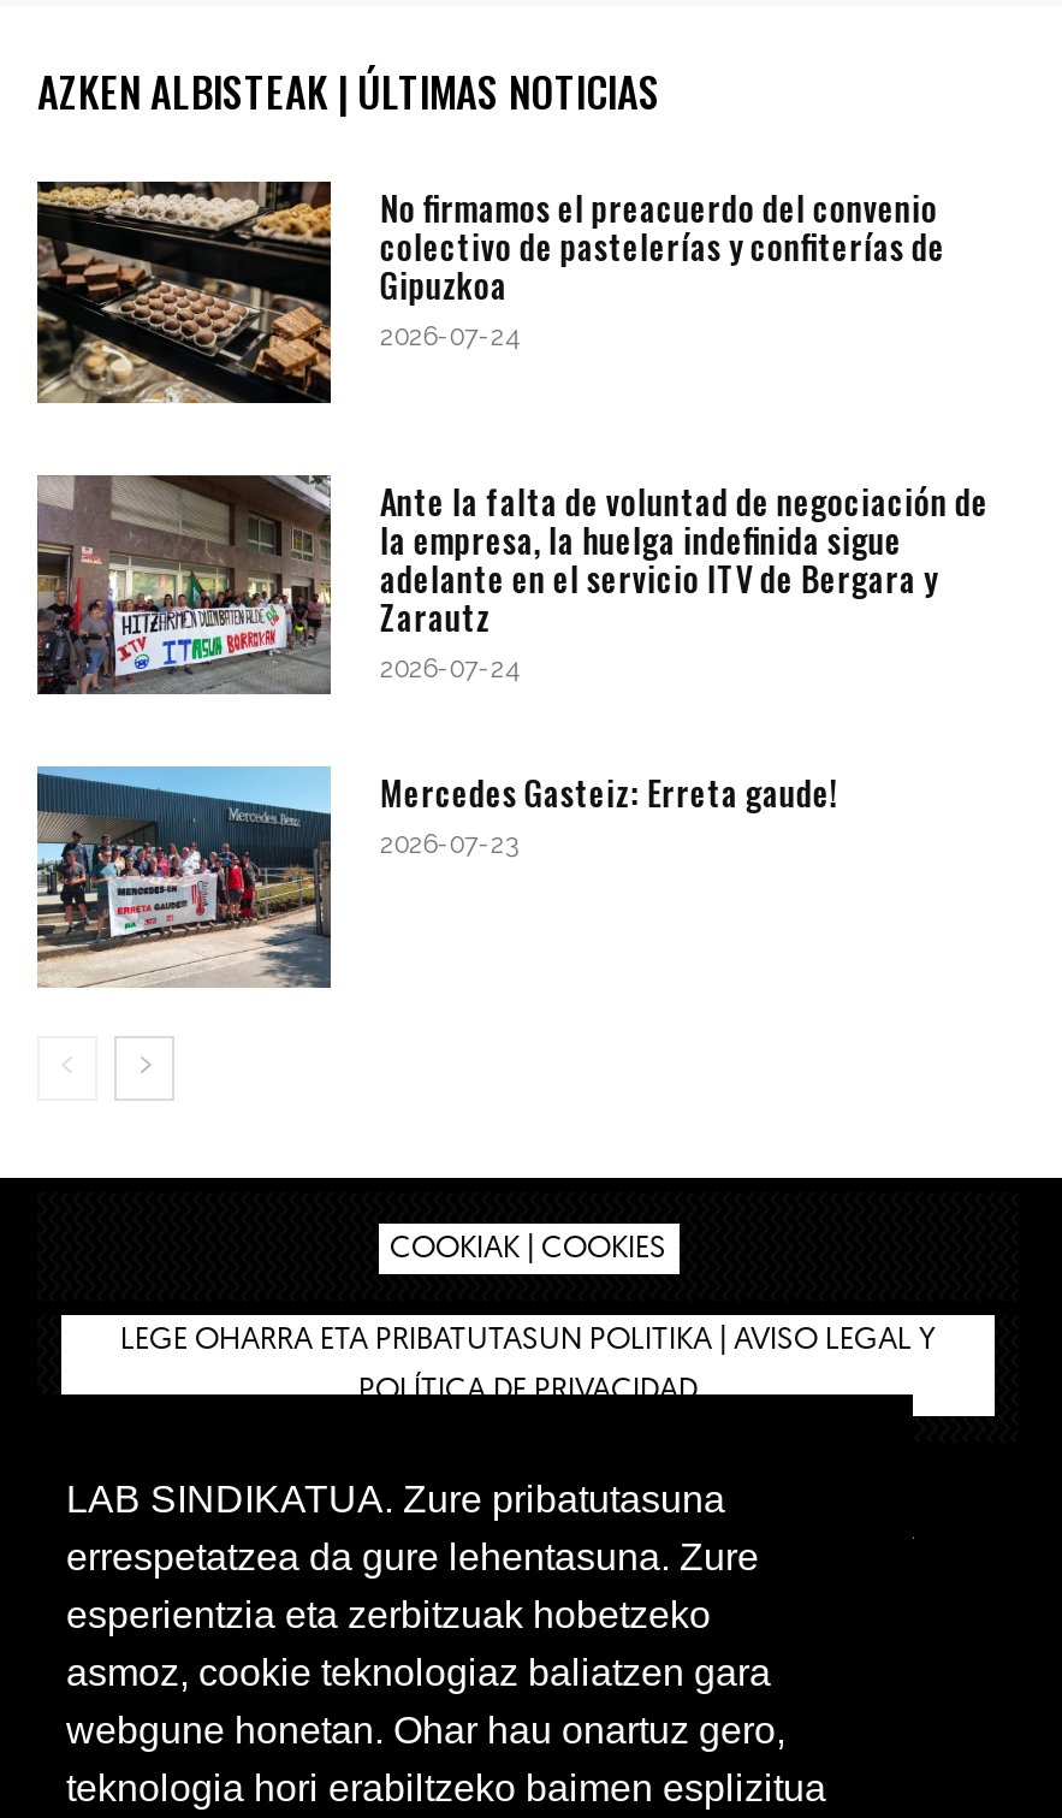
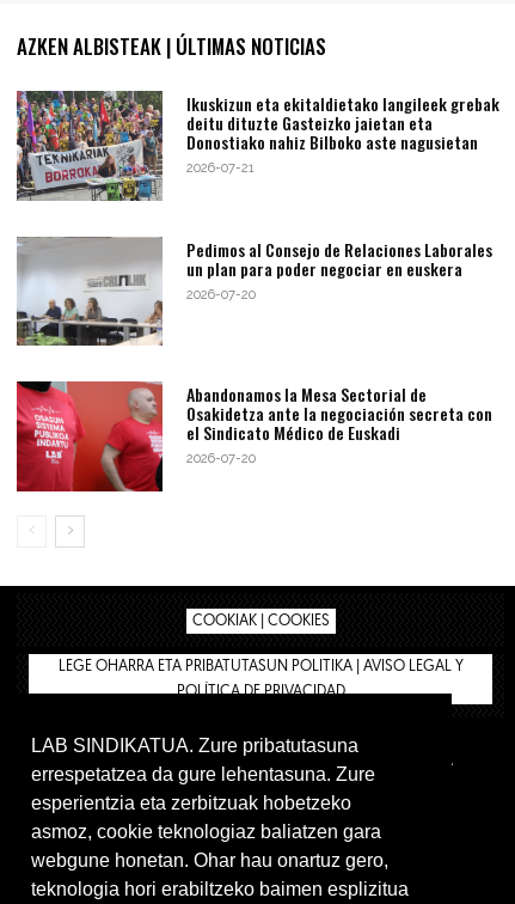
- [image]
- No firmamos el preacuerdo del convenio
- colectivo de pastelerías y confiterías de
- Gipuzkoa
- 2026-07-24
+ [image]
+ Ikuskizun eta ekitaldietako langileek grebak
+ deitu dituzte Gasteizko jaietan eta
+ Donostiako nahiz Bilboko aste nagusietan
+ 2026-07-21

- [image]
- Ante la falta de voluntad de negociación de
- la empresa, la huelga indefinida sigue
- adelante en el servicio ITV de Bergara y
- Zarautz
- 2026-07-24
+ [image]
+ Pedimos al Consejo de Relaciones Laborales
+ un plan para poder negociar en euskera
+ 2026-07-20

- [image]
- Mercedes Gasteiz: Erreta gaude!
- 2026-07-23
+ [image]
+ Abandonamos la Mesa Sectorial de
+ Osakidetza ante la negociación secreta con
+ el Sindicato Médico de Euskadi
+ 2026-07-20
